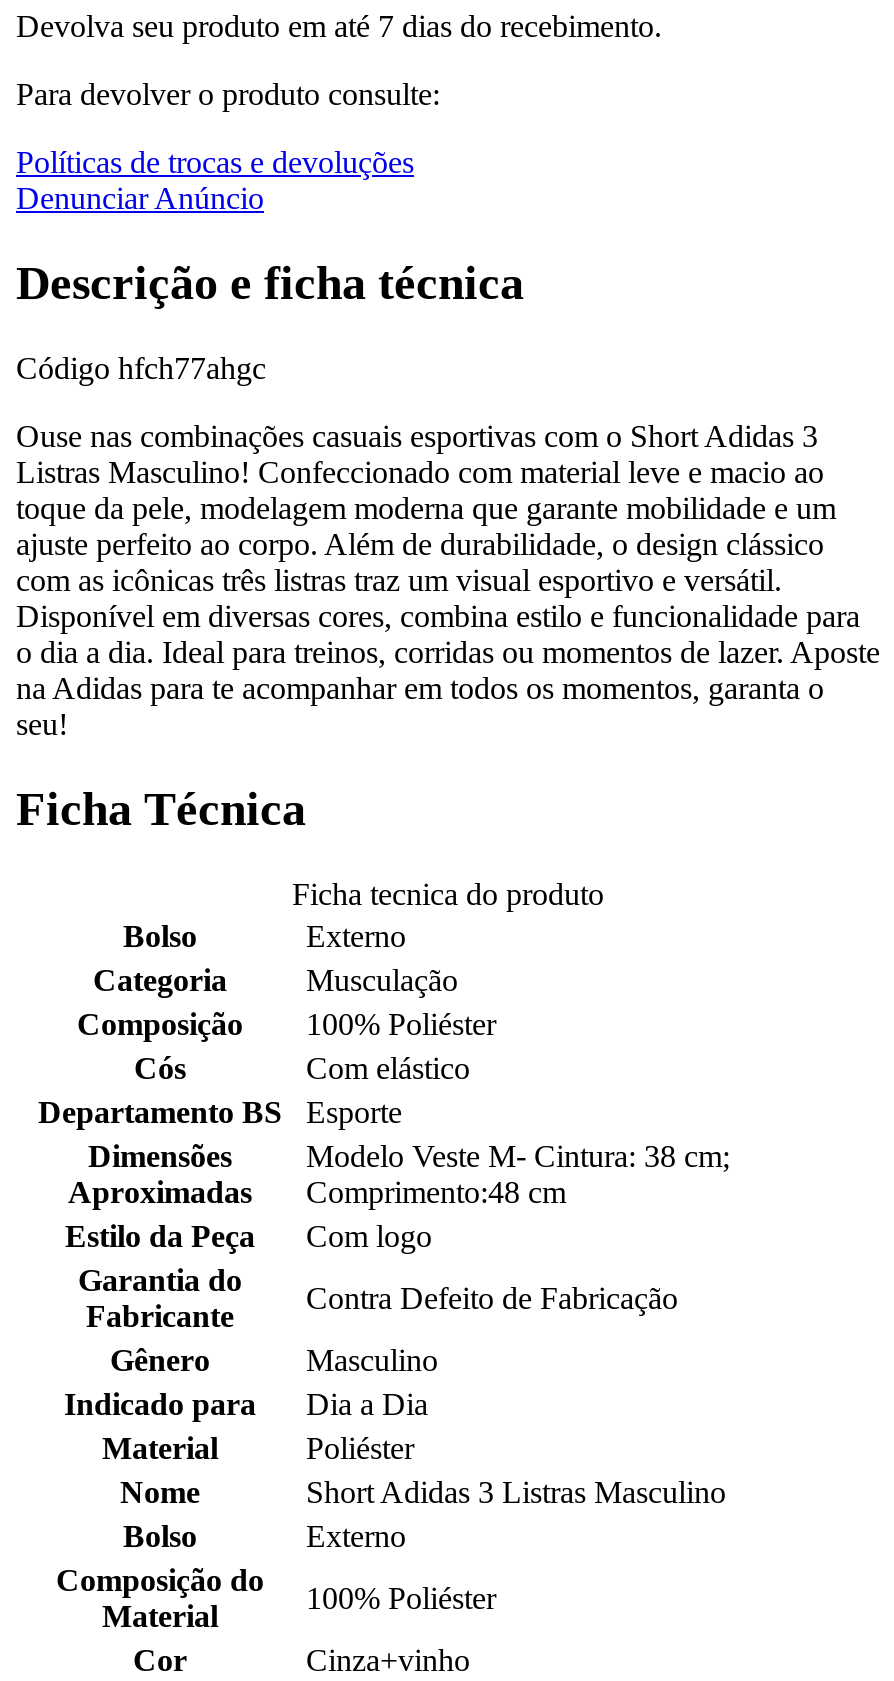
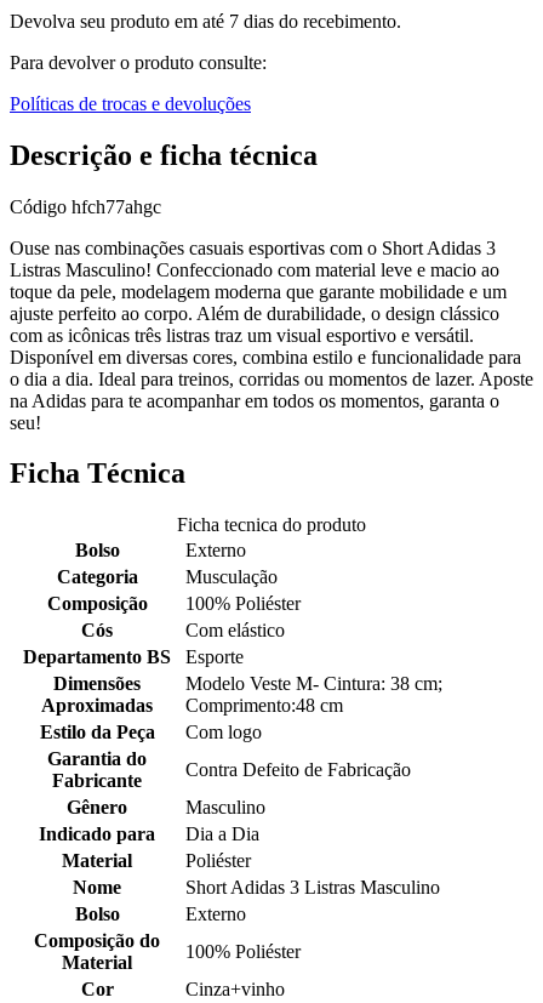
- Denunciar Anúncio
